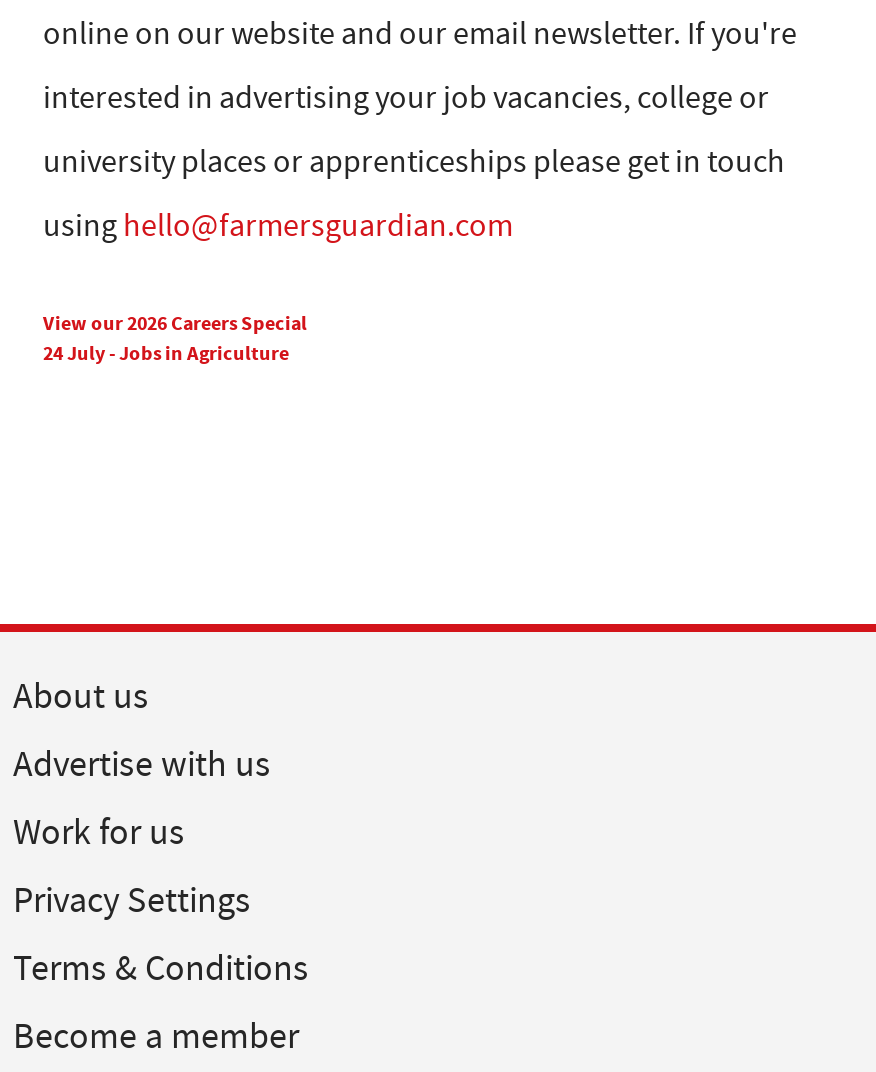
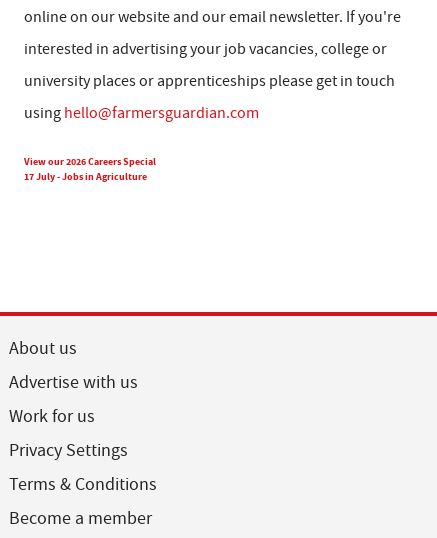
- 24 July - Jobs in Agriculture
+ 17 July - Jobs in Agriculture
